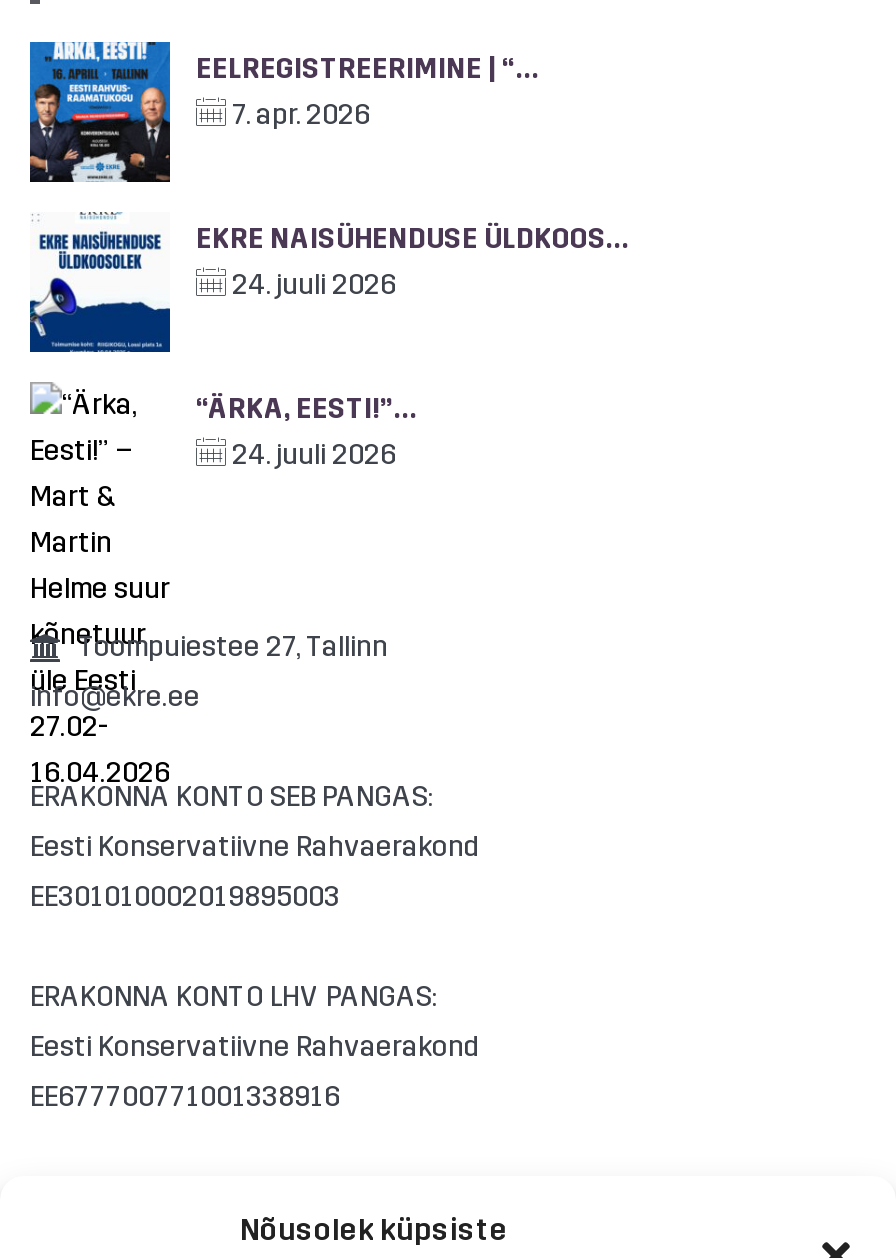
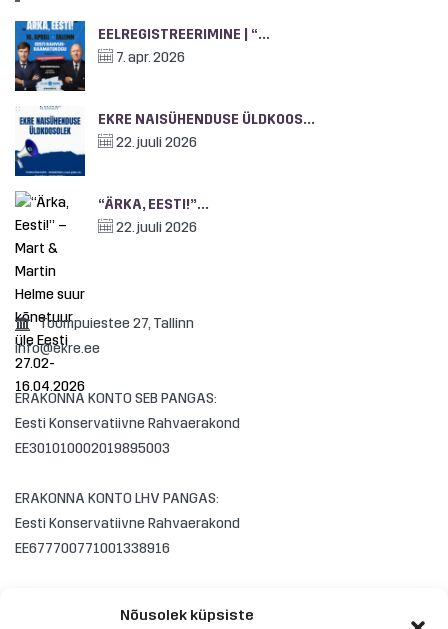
- 24. juuli 2026
+ 22. juuli 2026

- 24. juuli 2026
+ 22. juuli 2026
